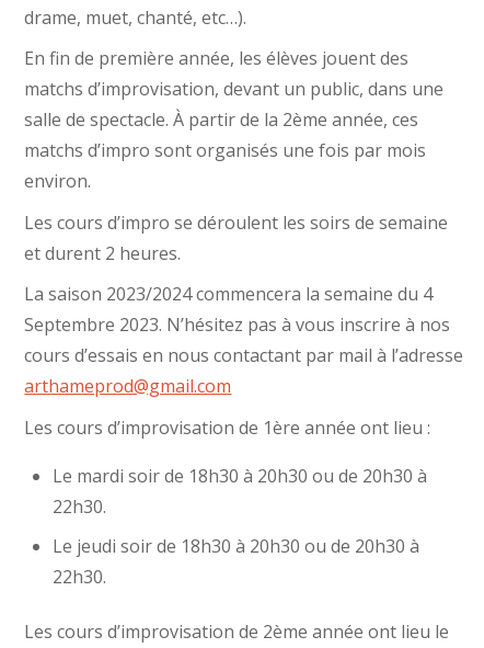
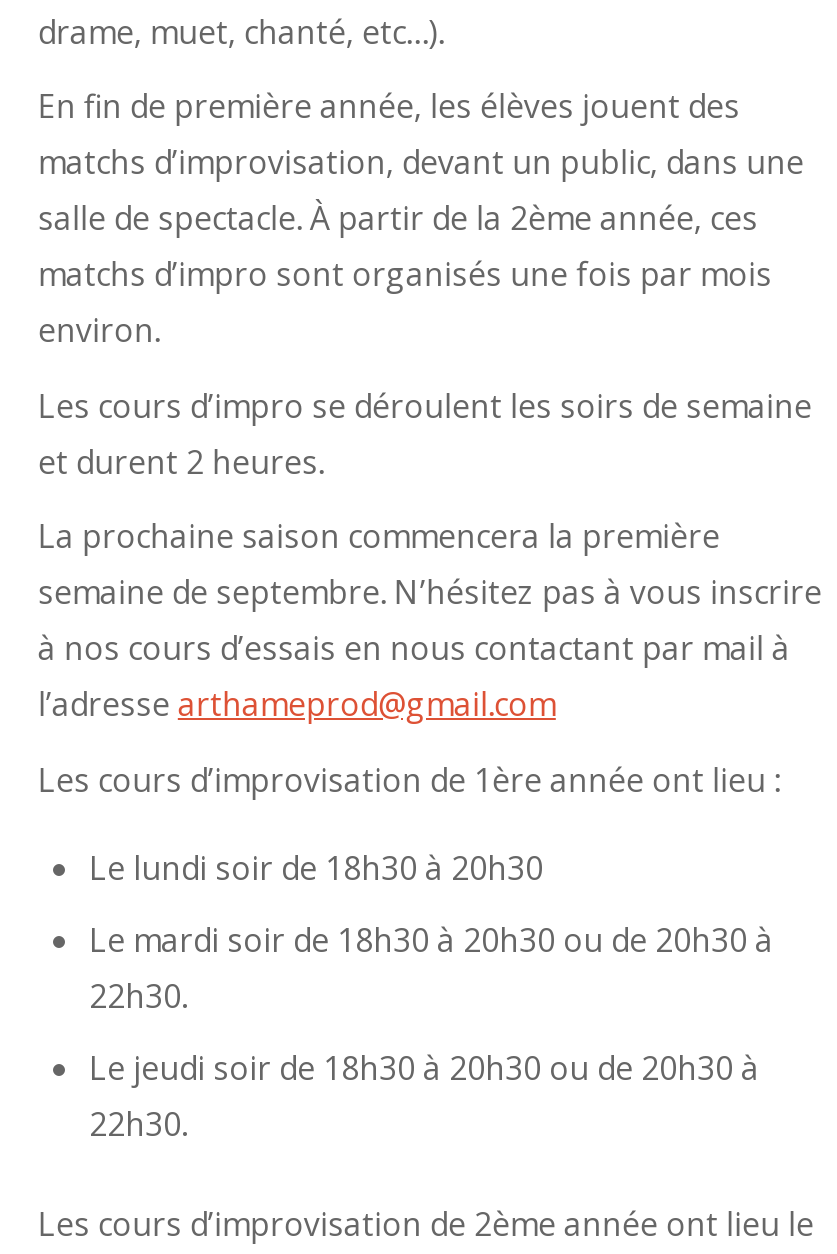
- La saison 2023/2024 commencera la semaine du 4
- Septembre 2023. N’hésitez pas à vous inscrire à nos
- cours d’essais en nous contactant par mail à l’adresse
- arthameprod@gmail.com
+ La prochaine saison commencera la première
+ semaine de septembre. N’hésitez pas à vous inscrire
+ à nos cours d’essais en nous contactant par mail à
+ l’adresse arthameprod@gmail.com

+ Le lundi soir de 18h30 à 20h30
